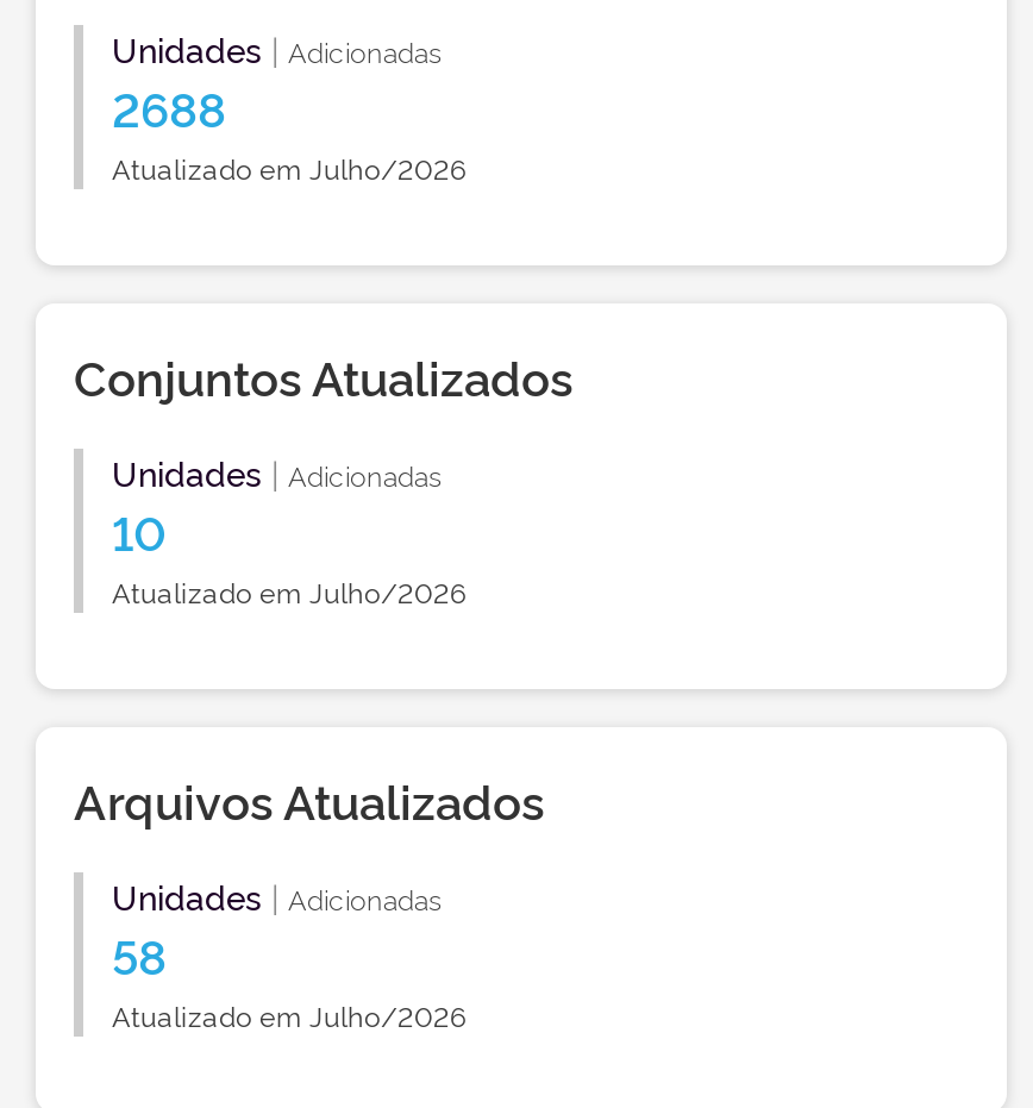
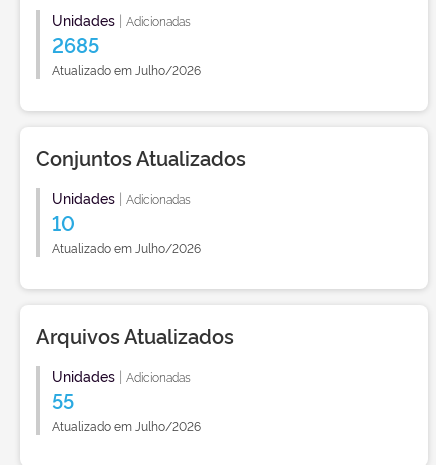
- 2688
+ 2685

- 58
+ 55
